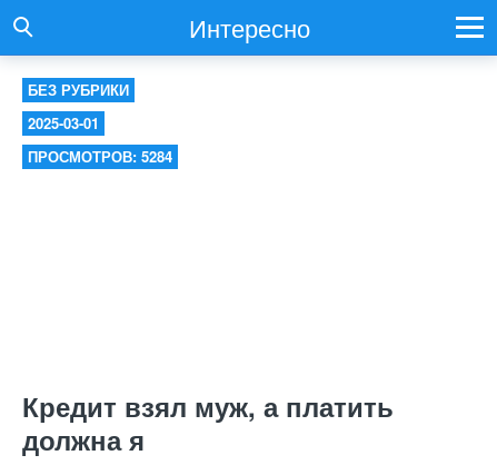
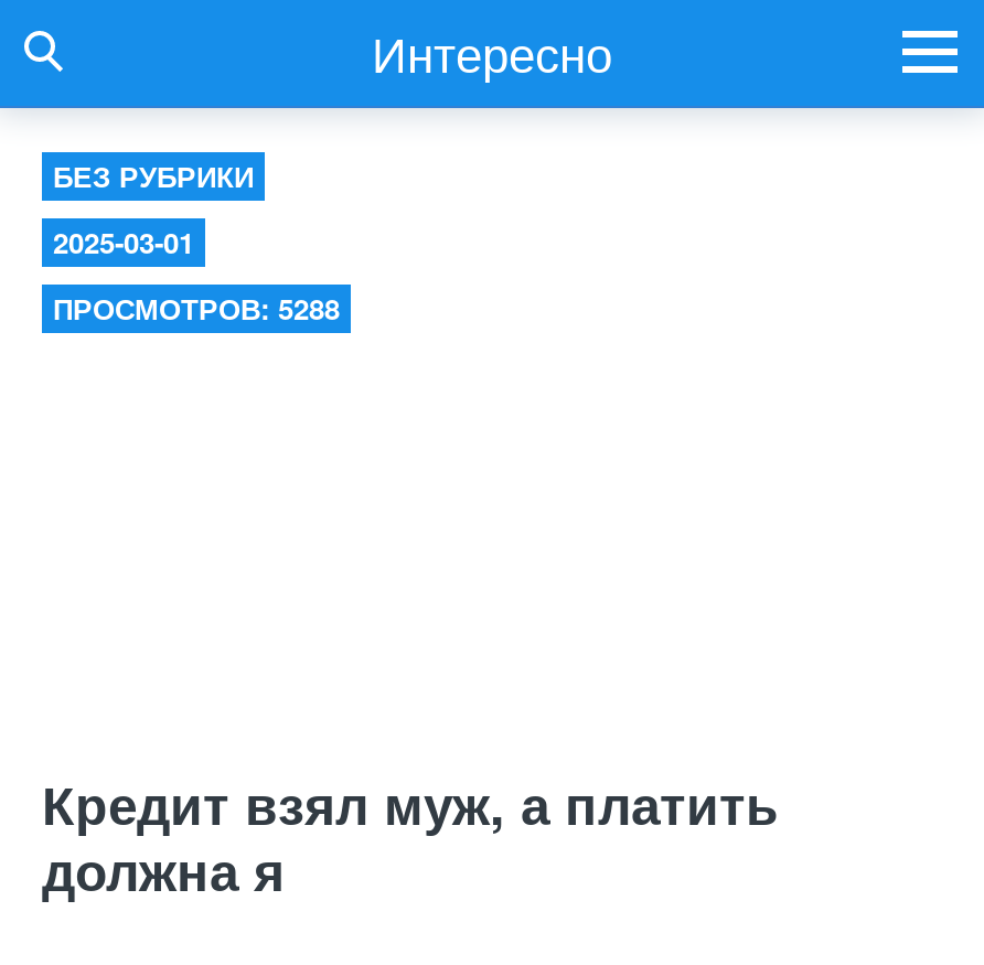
- ПРОСМОТРОВ: 5284
+ ПРОСМОТРОВ: 5288
